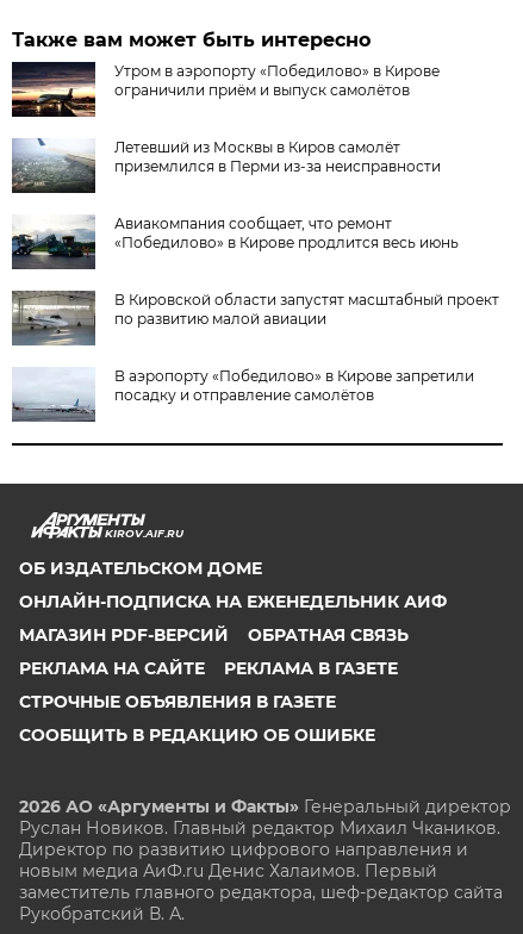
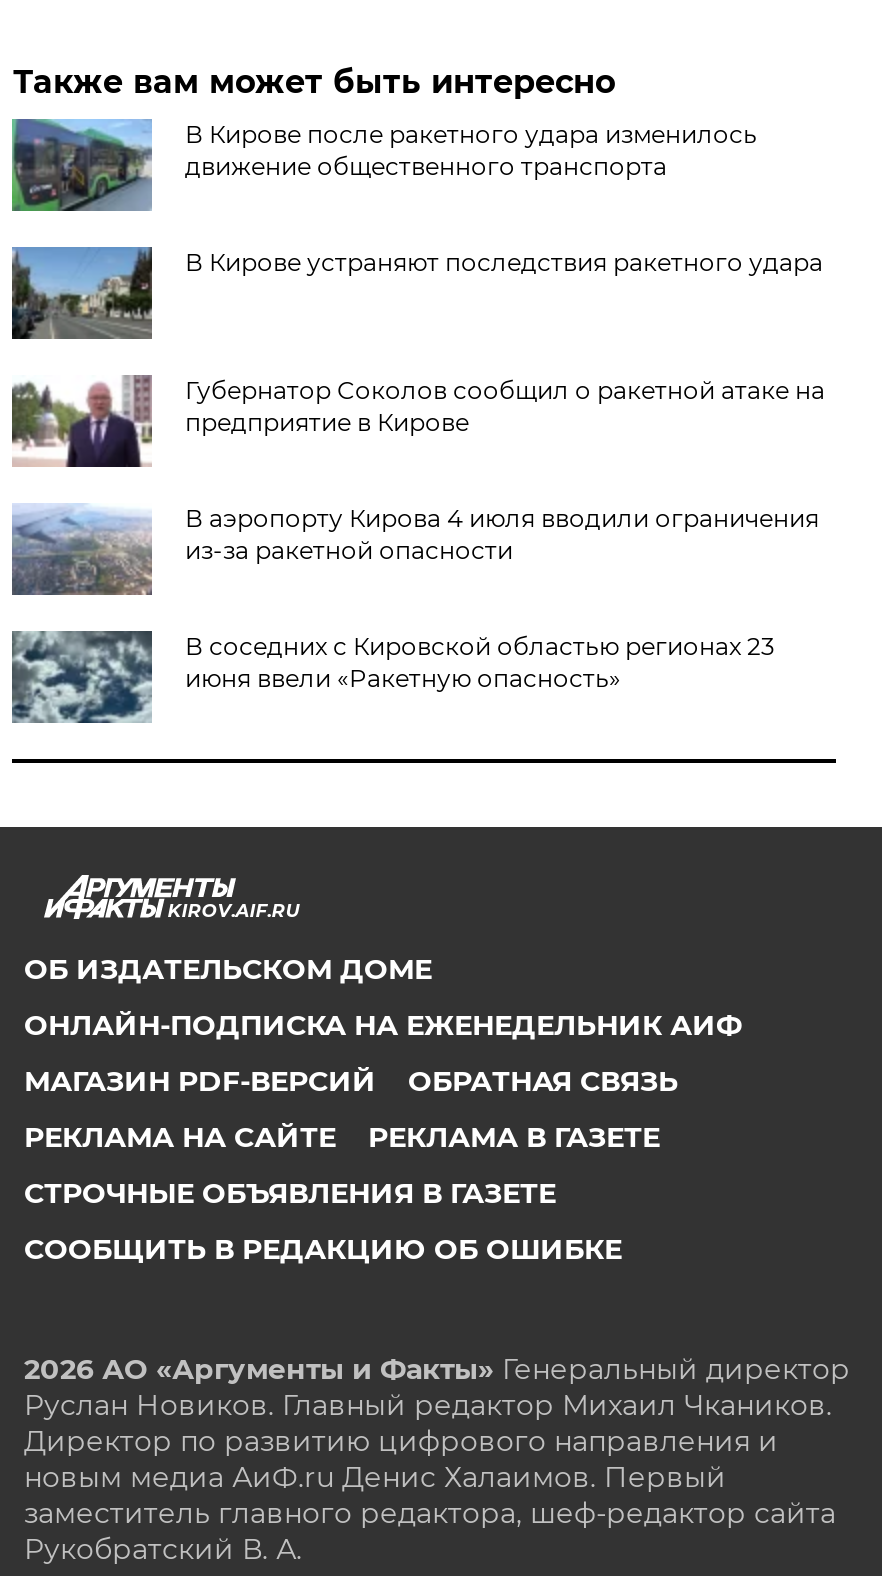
- [image]
- Утром в аэропорту «Победилово» в Кирове
- ограничили приём и выпуск самолётов
+ [image]
+ В Кирове после ракетного удара изменилось
+ движение общественного транспорта

- [image]
- Летевший из Москвы в Киров самолёт
- приземлился в Перми из-за неисправности
+ [image]
+ В Кирове устраняют последствия ракетного удара

- [image]
- Авиакомпания сообщает, что ремонт
- «Победилово» в Кирове продлится весь июнь
+ [image]
+ Губернатор Соколов сообщил о ракетной атаке на
+ предприятие в Кирове

- [image]
- В Кировской области запустят масштабный проект
- по развитию малой авиации
+ [image]
+ В аэропорту Кирова 4 июля вводили ограничения
+ из-за ракетной опасности

- [image]
- В аэропорту «Победилово» в Кирове запретили
- посадку и отправление самолётов
+ [image]
+ В соседних с Кировской областью регионах 23
+ июня ввели «Ракетную опасность»
